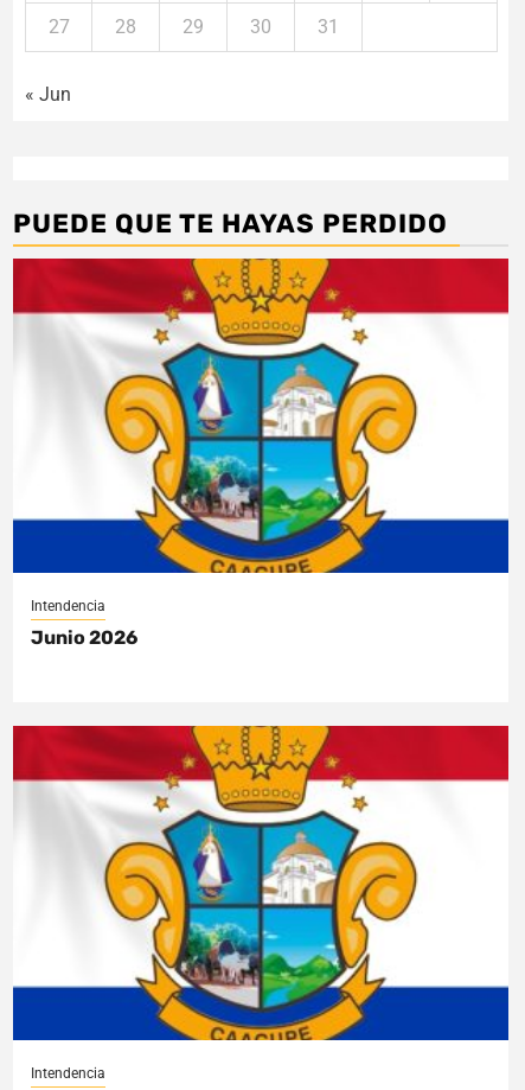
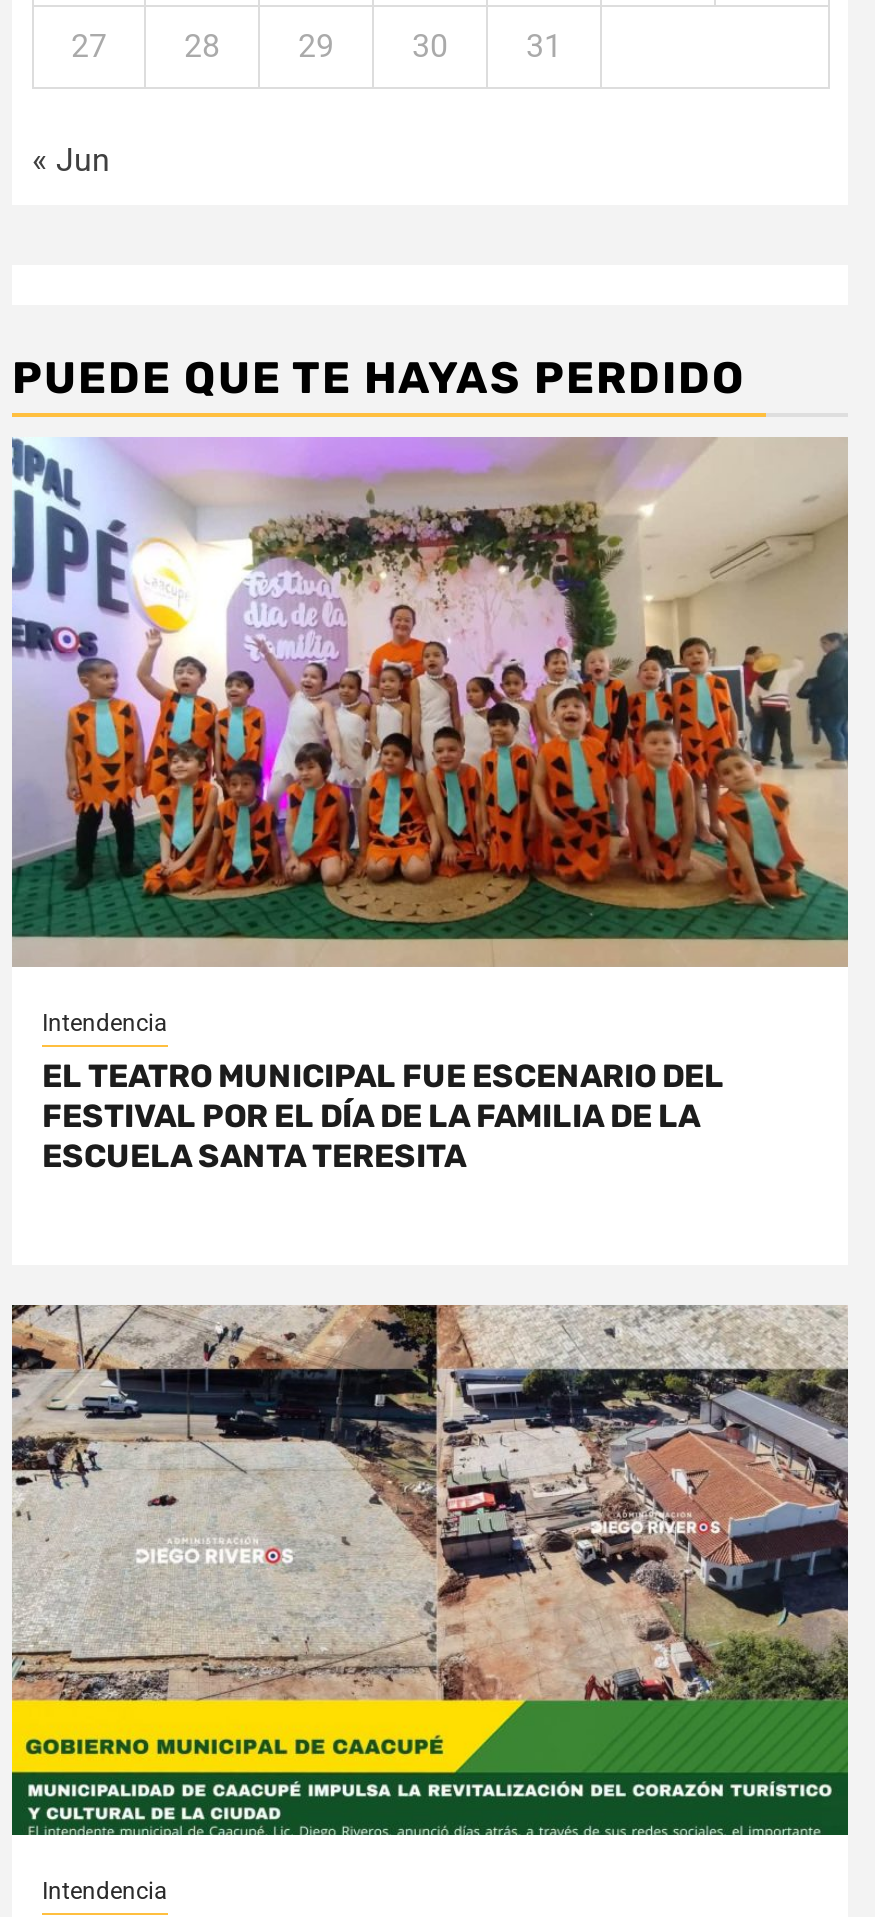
- [image]
+ [image]

- Junio 2026
+ EL TEATRO MUNICIPAL FUE ESCENARIO DEL
+ FESTIVAL POR EL DÍA DE LA FAMILIA DE LA
+ ESCUELA SANTA TERESITA

- [image]
+ [image]
